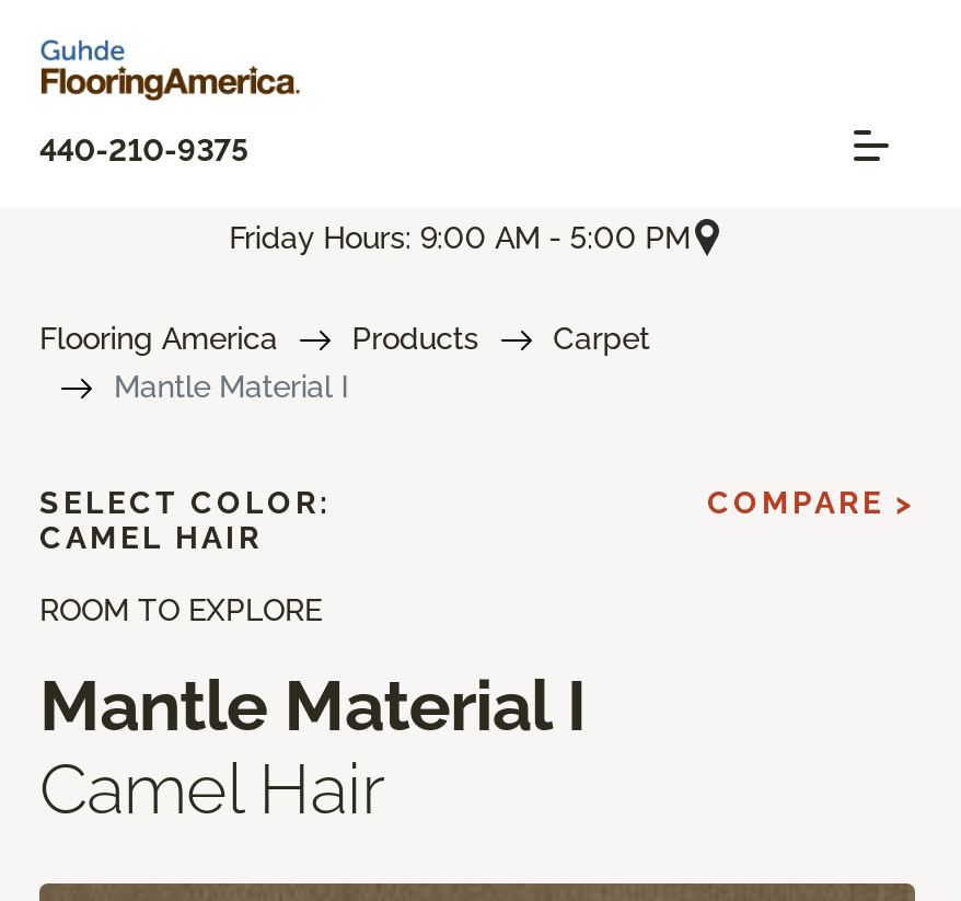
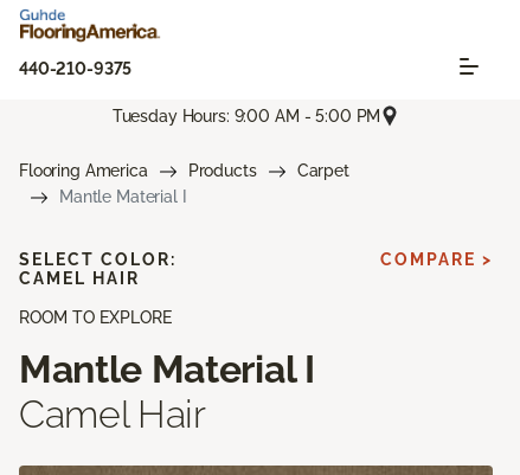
- Friday Hours: 9:00 AM - 5:00 PM
+ Tuesday Hours: 9:00 AM - 5:00 PM
